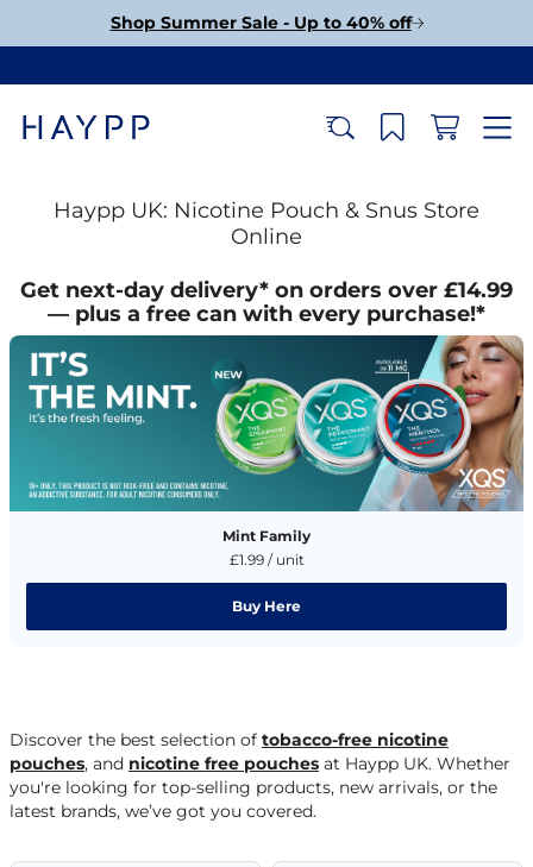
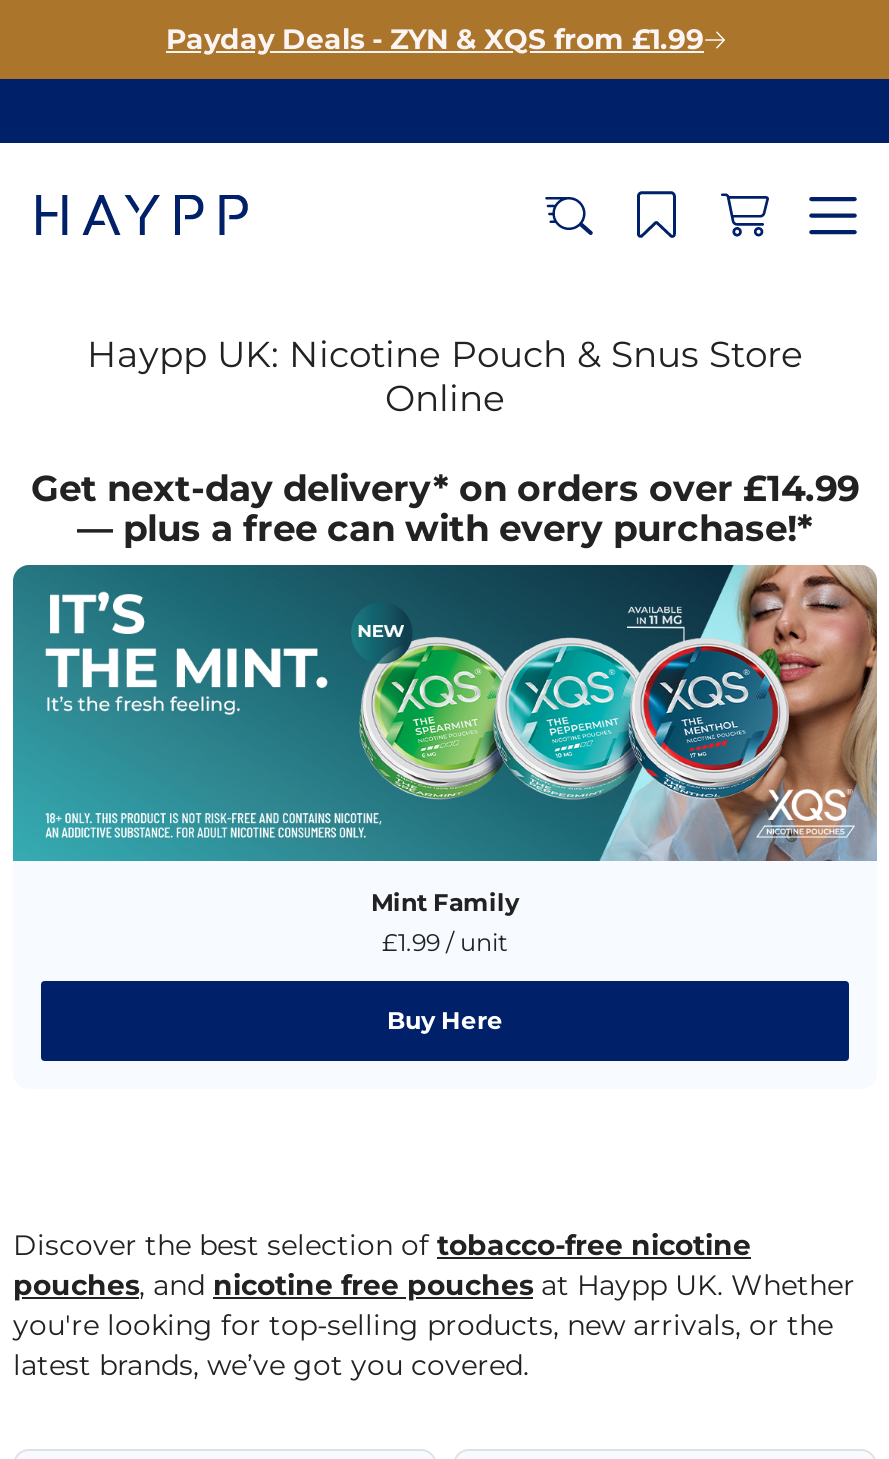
- Shop Summer Sale - Up to 40% off
+ Payday Deals - ZYN & XQS from £1.99
